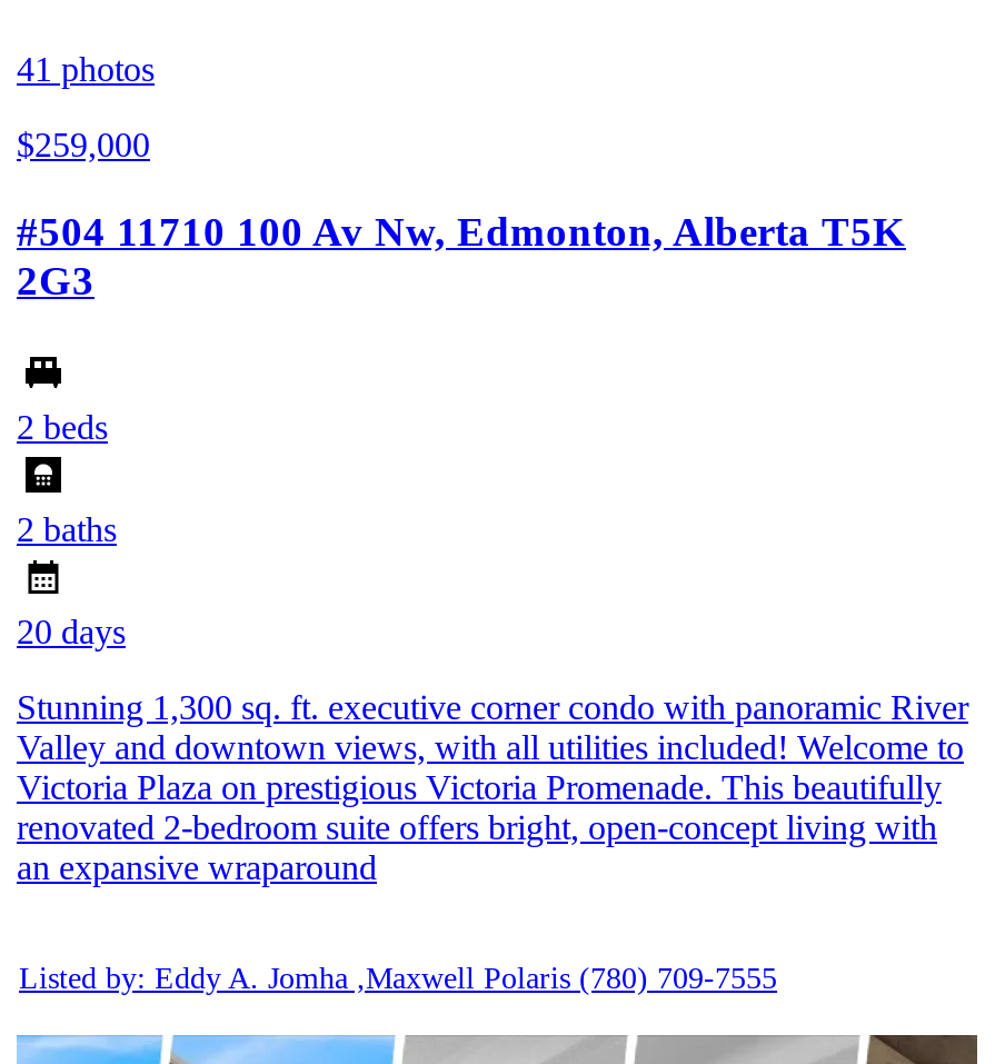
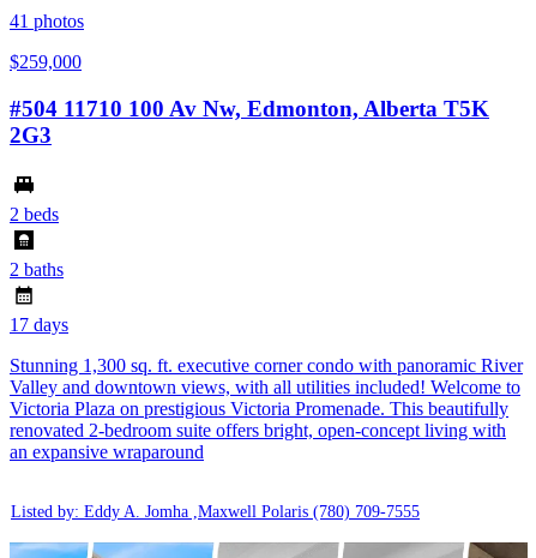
- 20 days
+ 17 days
